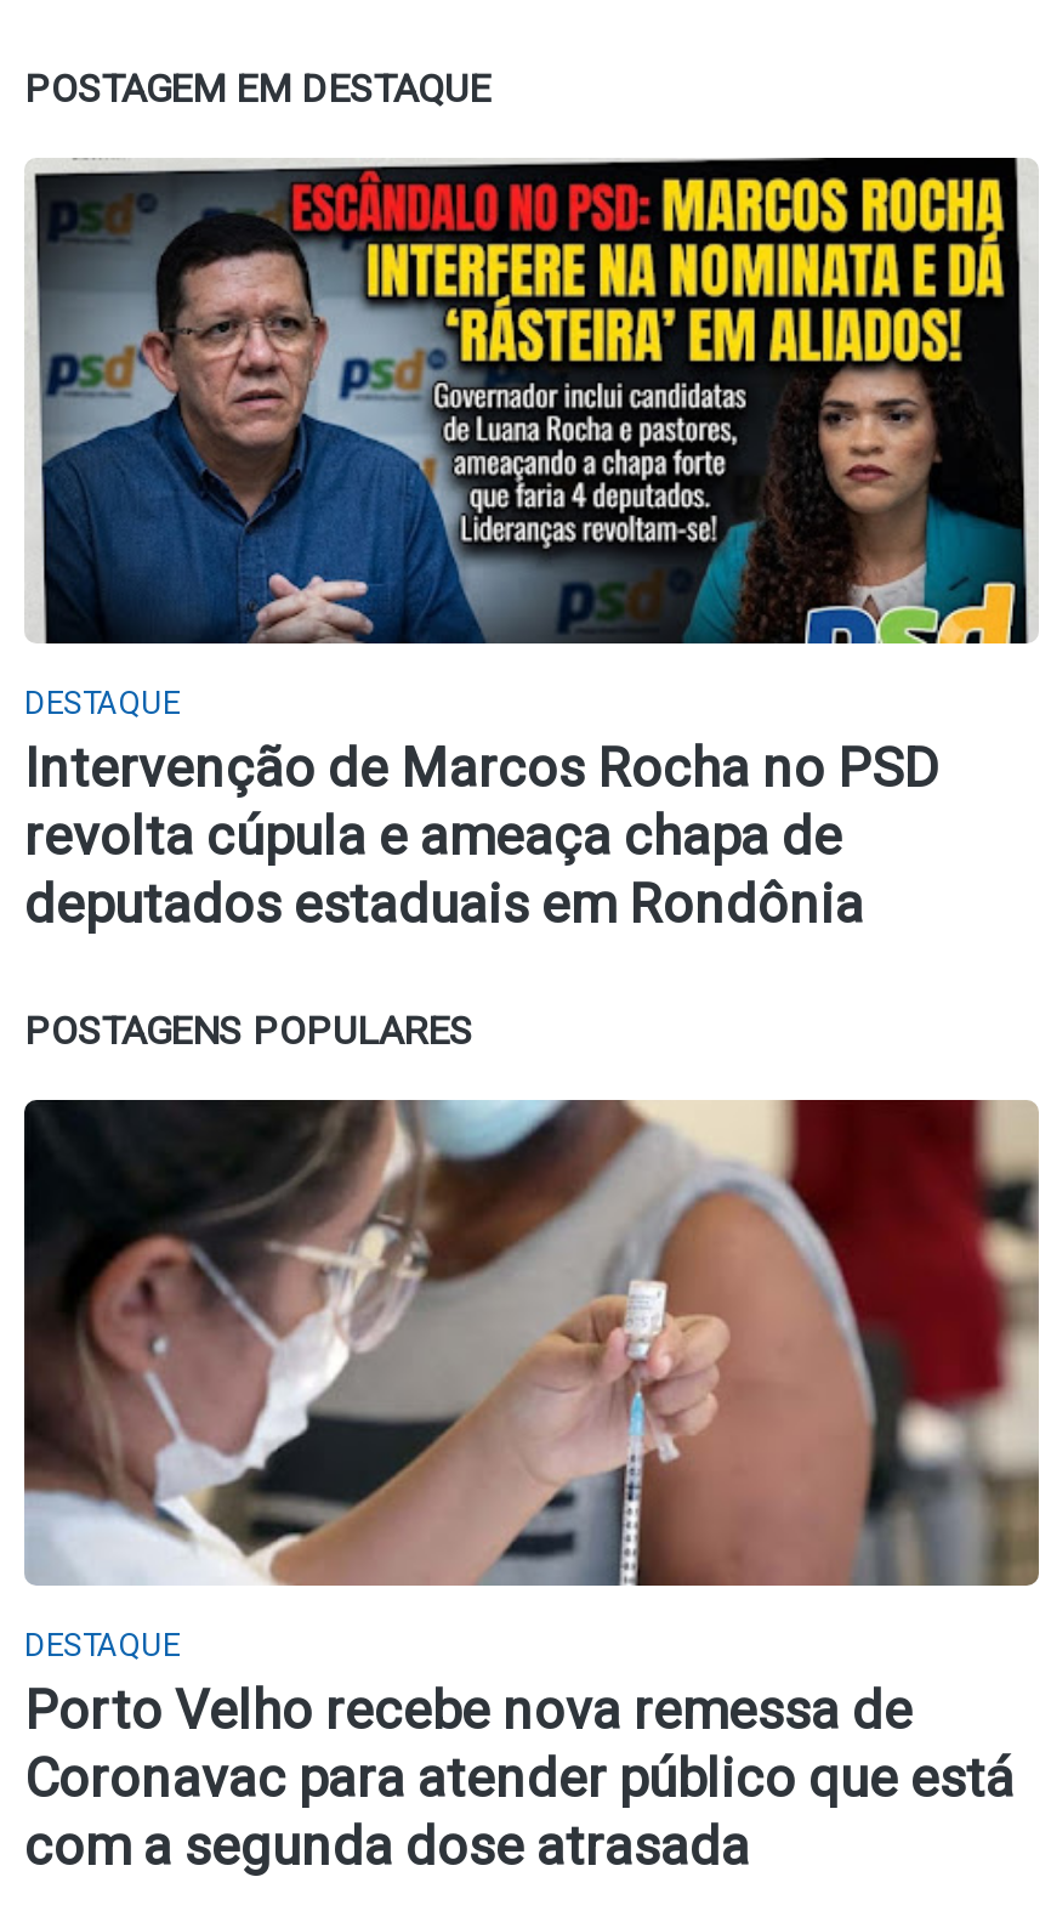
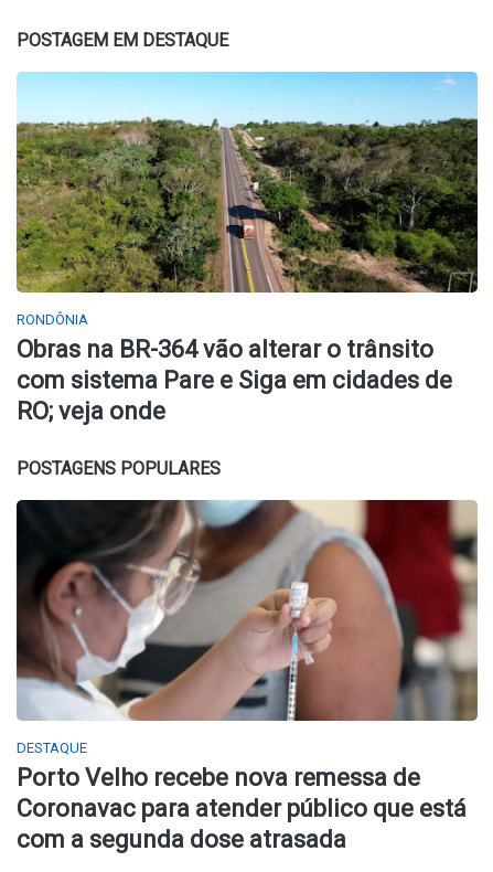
- [image]
- DESTAQUE
- Intervenção de Marcos Rocha no PSD
- revolta cúpula e ameaça chapa de
- deputados estaduais em Rondônia
+ [image]
+ RONDÔNIA
+ Obras na BR-364 vão alterar o trânsito
+ com sistema Pare e Siga em cidades de
+ RO; veja onde
